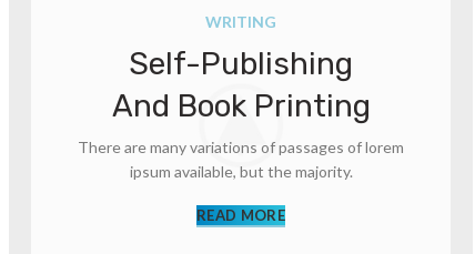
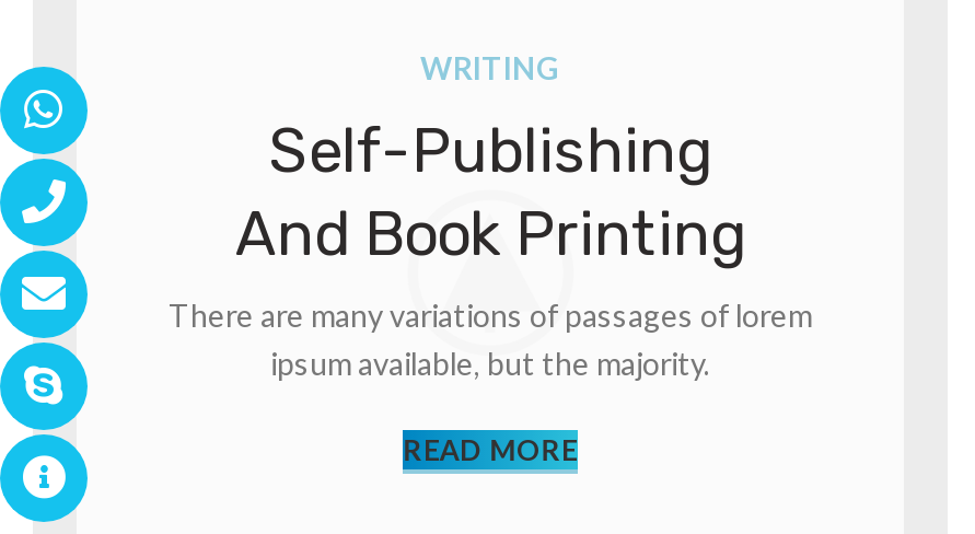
+ [image]
